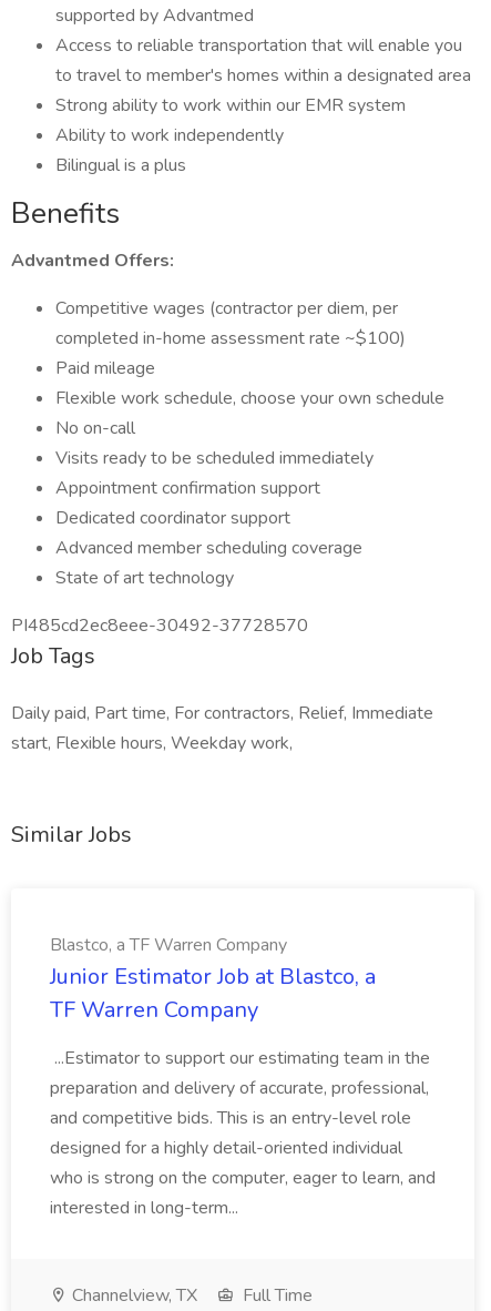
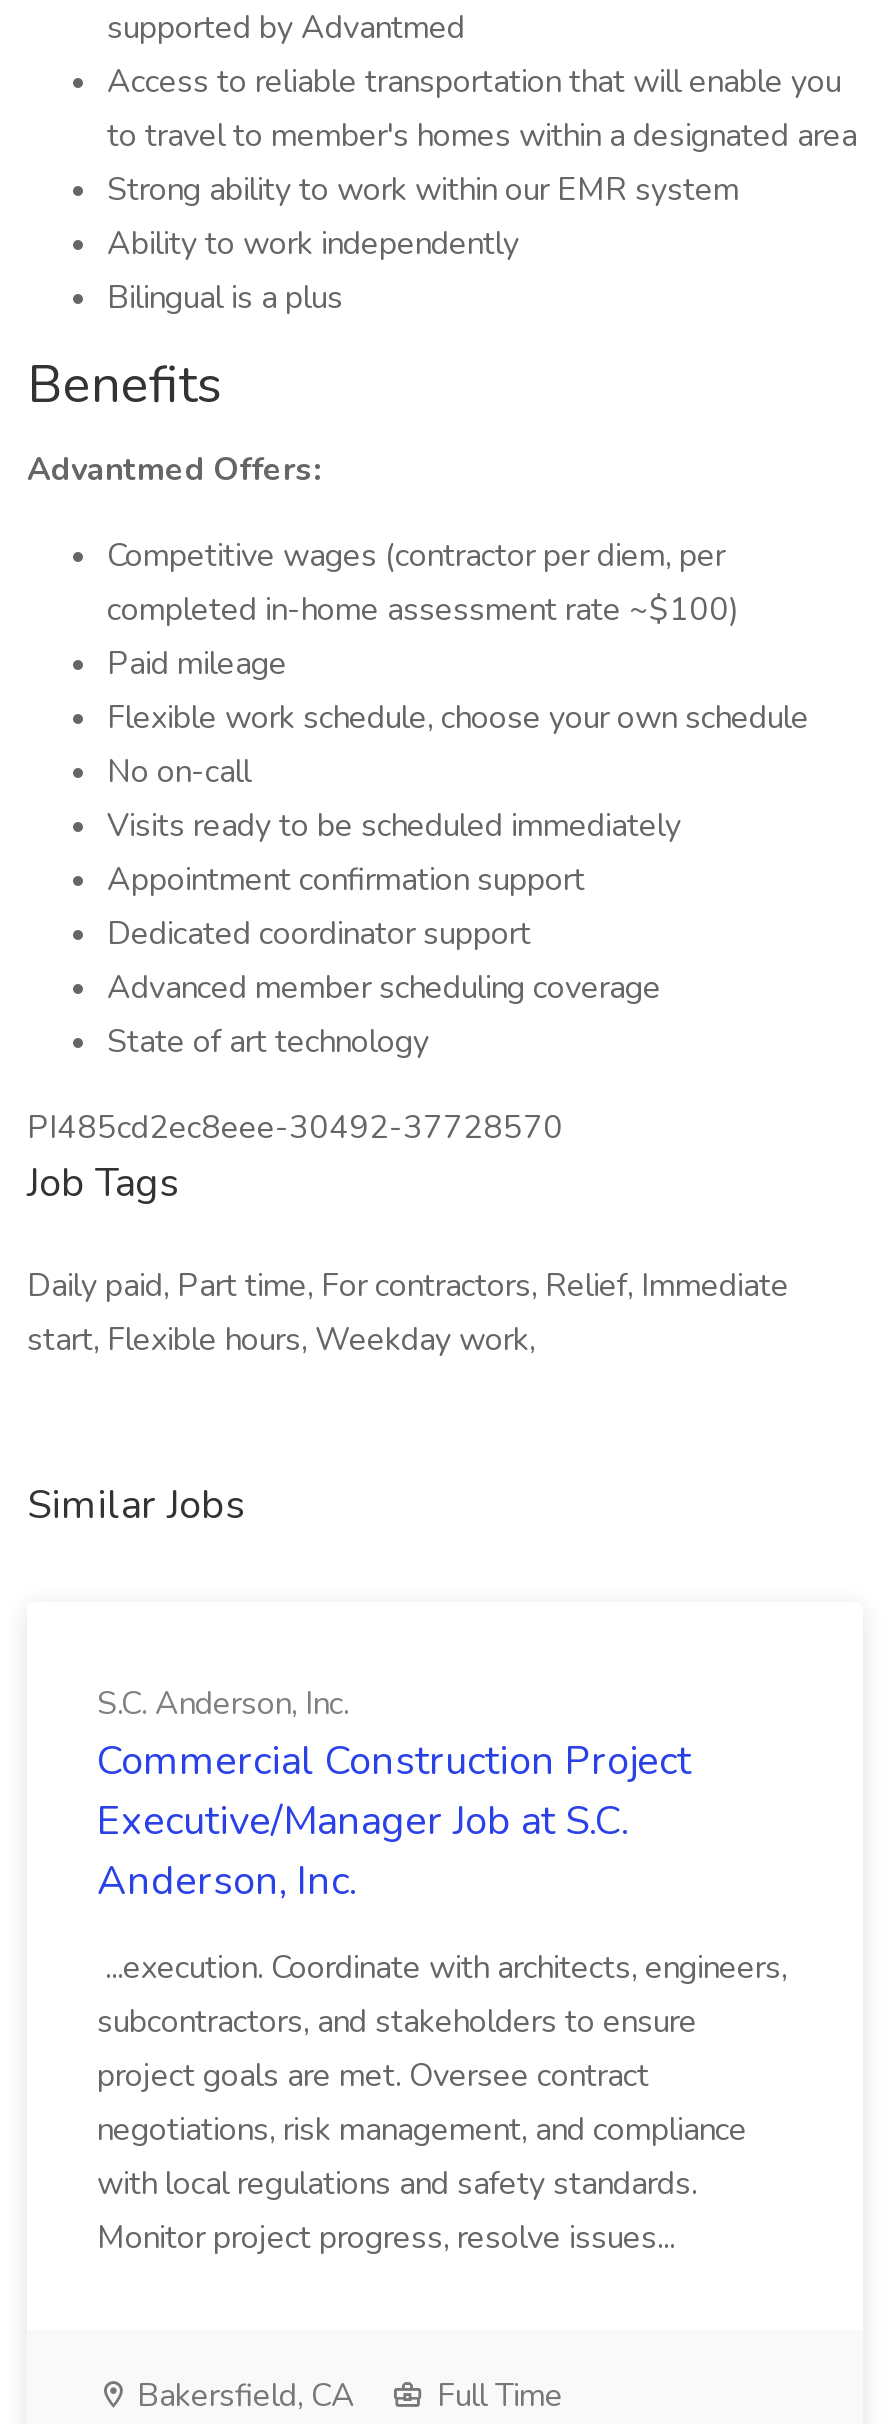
- Blastco, a TF Warren Company
- Junior Estimator Job at Blastco, a
- TF Warren Company
+ S.C. Anderson, Inc.
+ Commercial Construction Project
+ Executive/Manager Job at S.C.
+ Anderson, Inc.

- ...Estimator to support our estimating team in the
- preparation and delivery of accurate, professional,
- and competitive bids. This is an entry-level role
- designed for a highly detail-oriented individual
- who is strong on the computer, eager to learn, and
- interested in long-term...
+ ...execution. Coordinate with architects, engineers,
+ subcontractors, and stakeholders to ensure
+ project goals are met. Oversee contract
+ negotiations, risk management, and compliance
+ with local regulations and safety standards.
+ Monitor project progress, resolve issues...

- Channelview, TX
+ Bakersfield, CA
